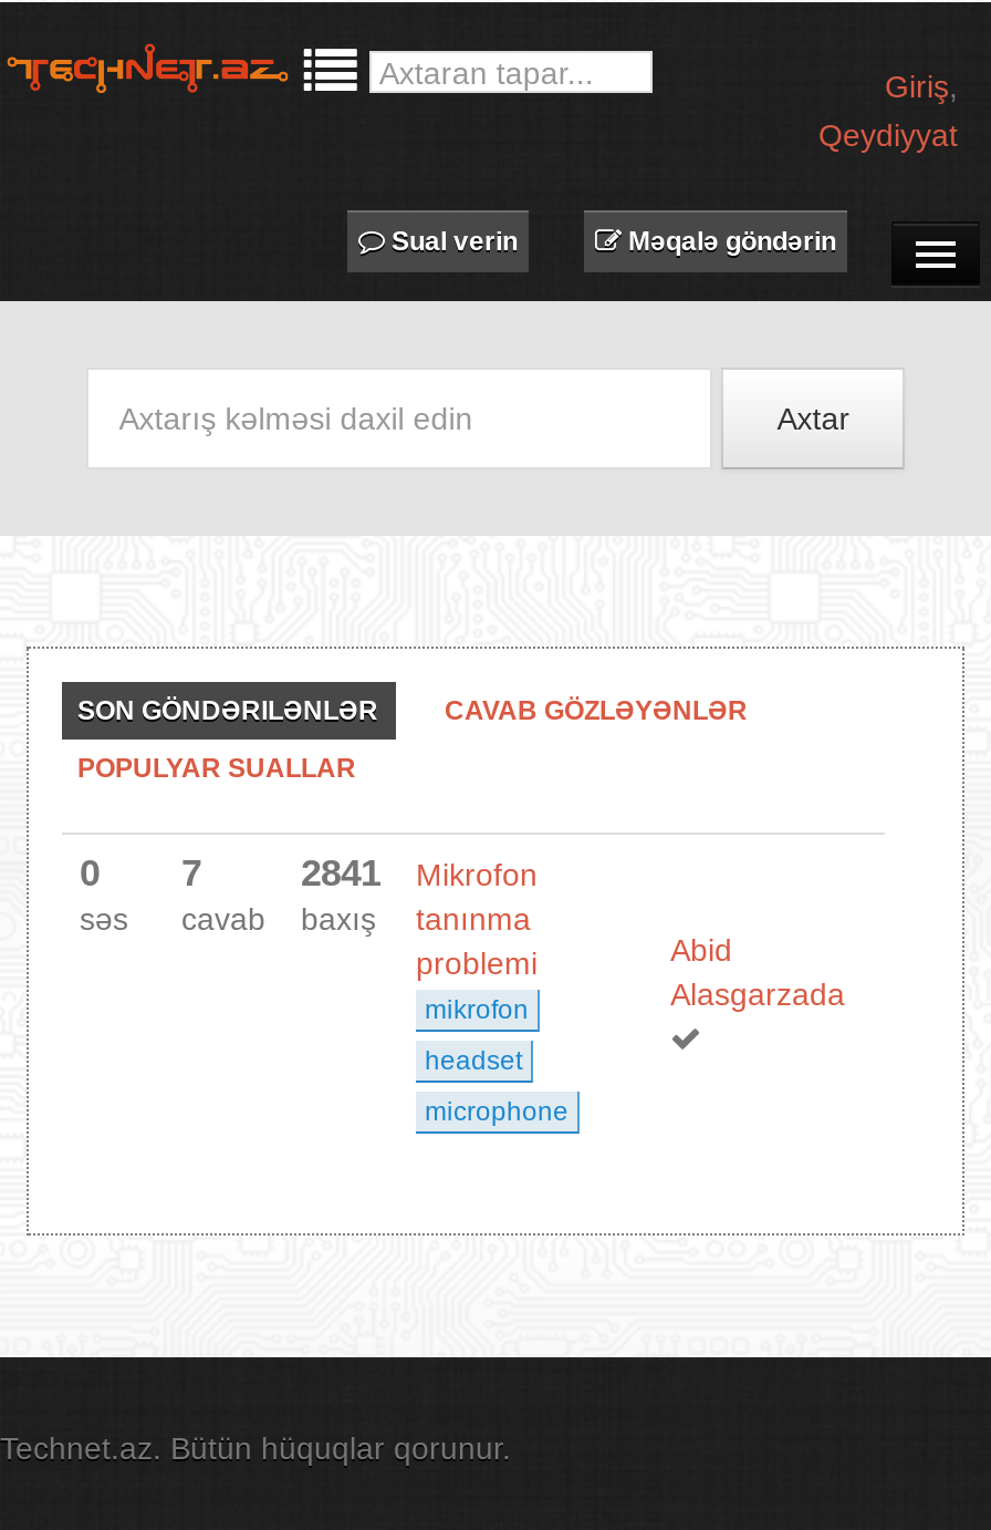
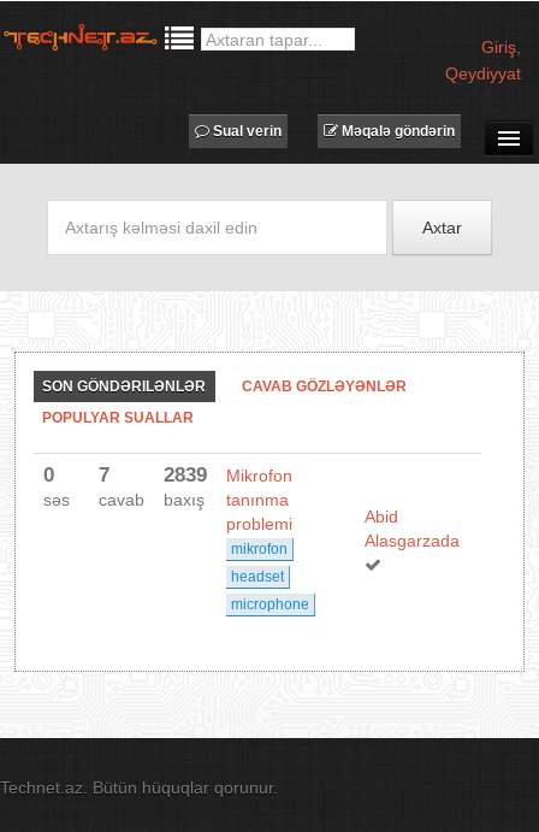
- 2841 Mikrofon
+ 2839 Mikrofon
